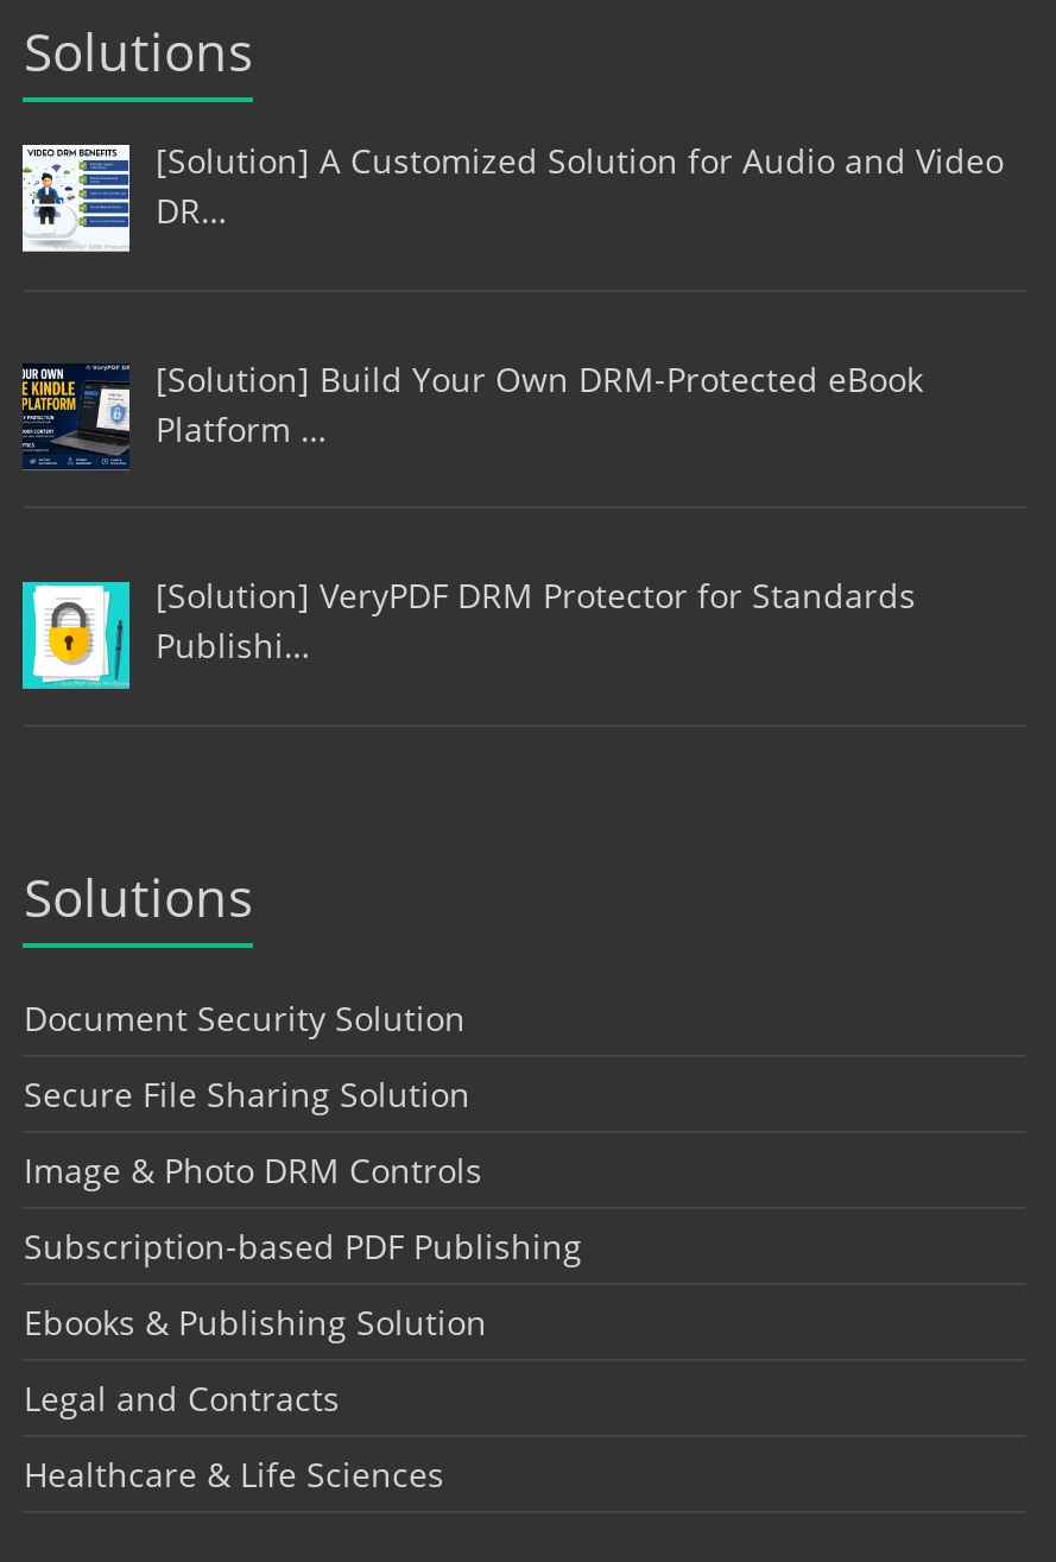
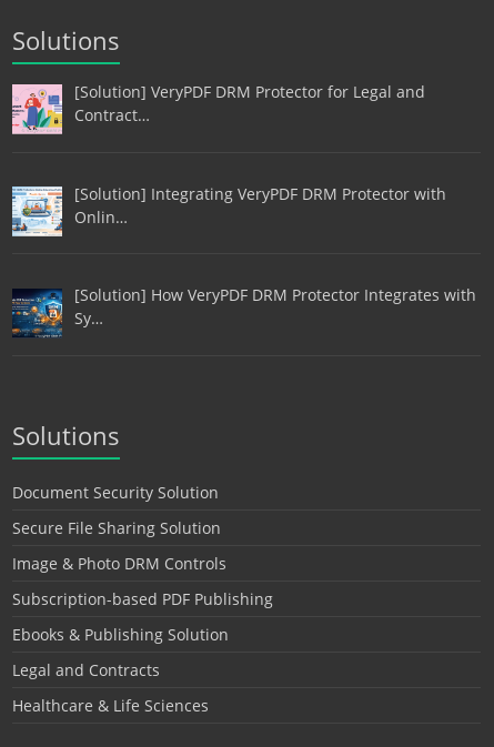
- [image]
- [Solution] A Customized Solution for Audio and Video
- DR…
+ [image]
+ [Solution] VeryPDF DRM Protector for Legal and
+ Contract…

- [image]
- [Solution] Build Your Own DRM-Protected eBook
- Platform …
+ [image]
+ [Solution] Integrating VeryPDF DRM Protector with
+ Onlin…

- [image]
- [Solution] VeryPDF DRM Protector for Standards
- Publishi…
+ [image]
+ [Solution] How VeryPDF DRM Protector Integrates with
+ Sy…
